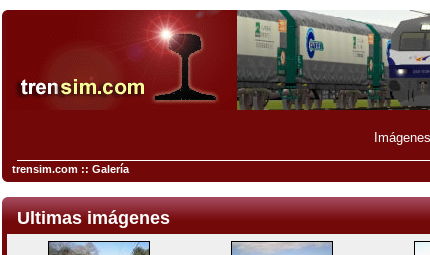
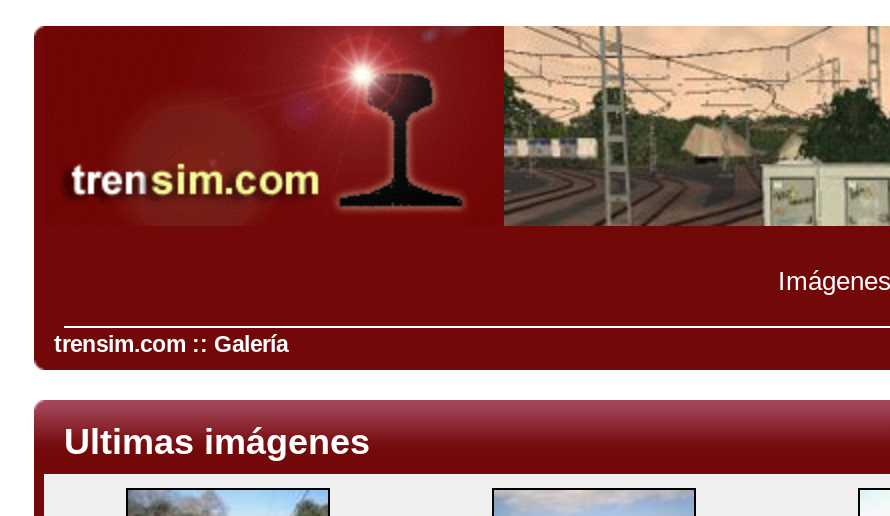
- [image]
+ [image]
